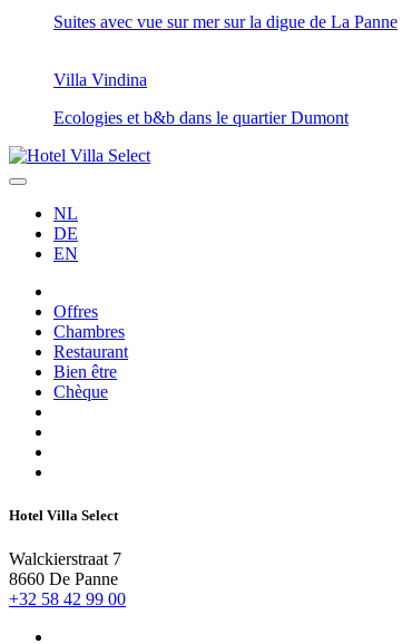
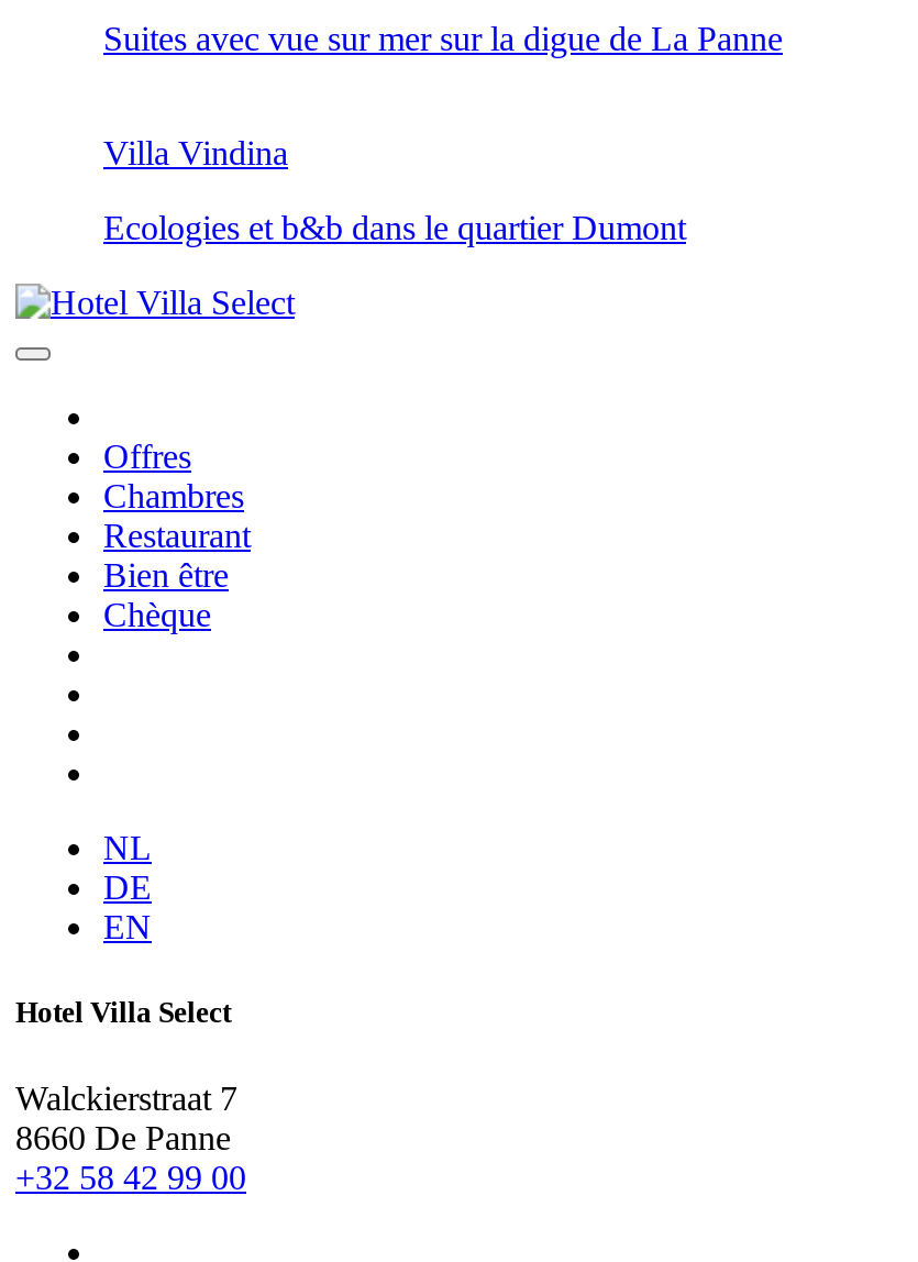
moved down: NL | DE | EN

moved up: Offres | Chambres | Restaurant | Bien être | Chèque
